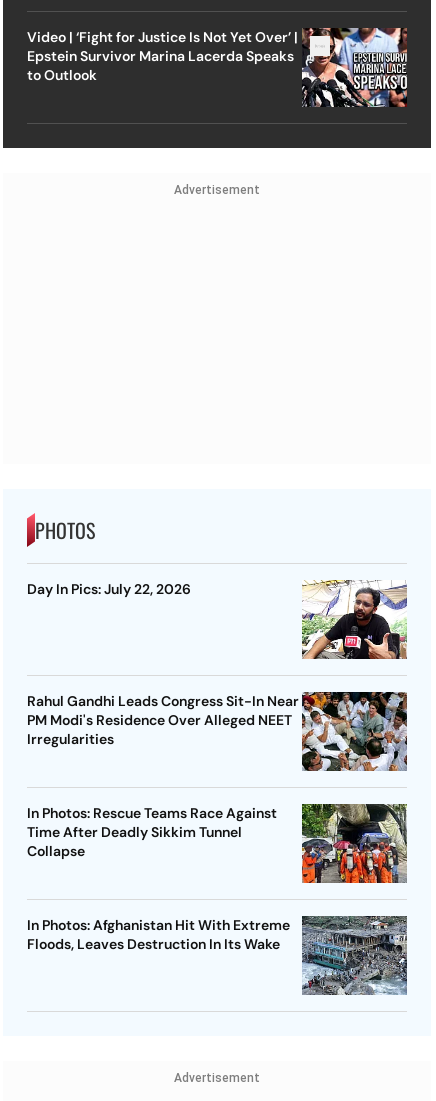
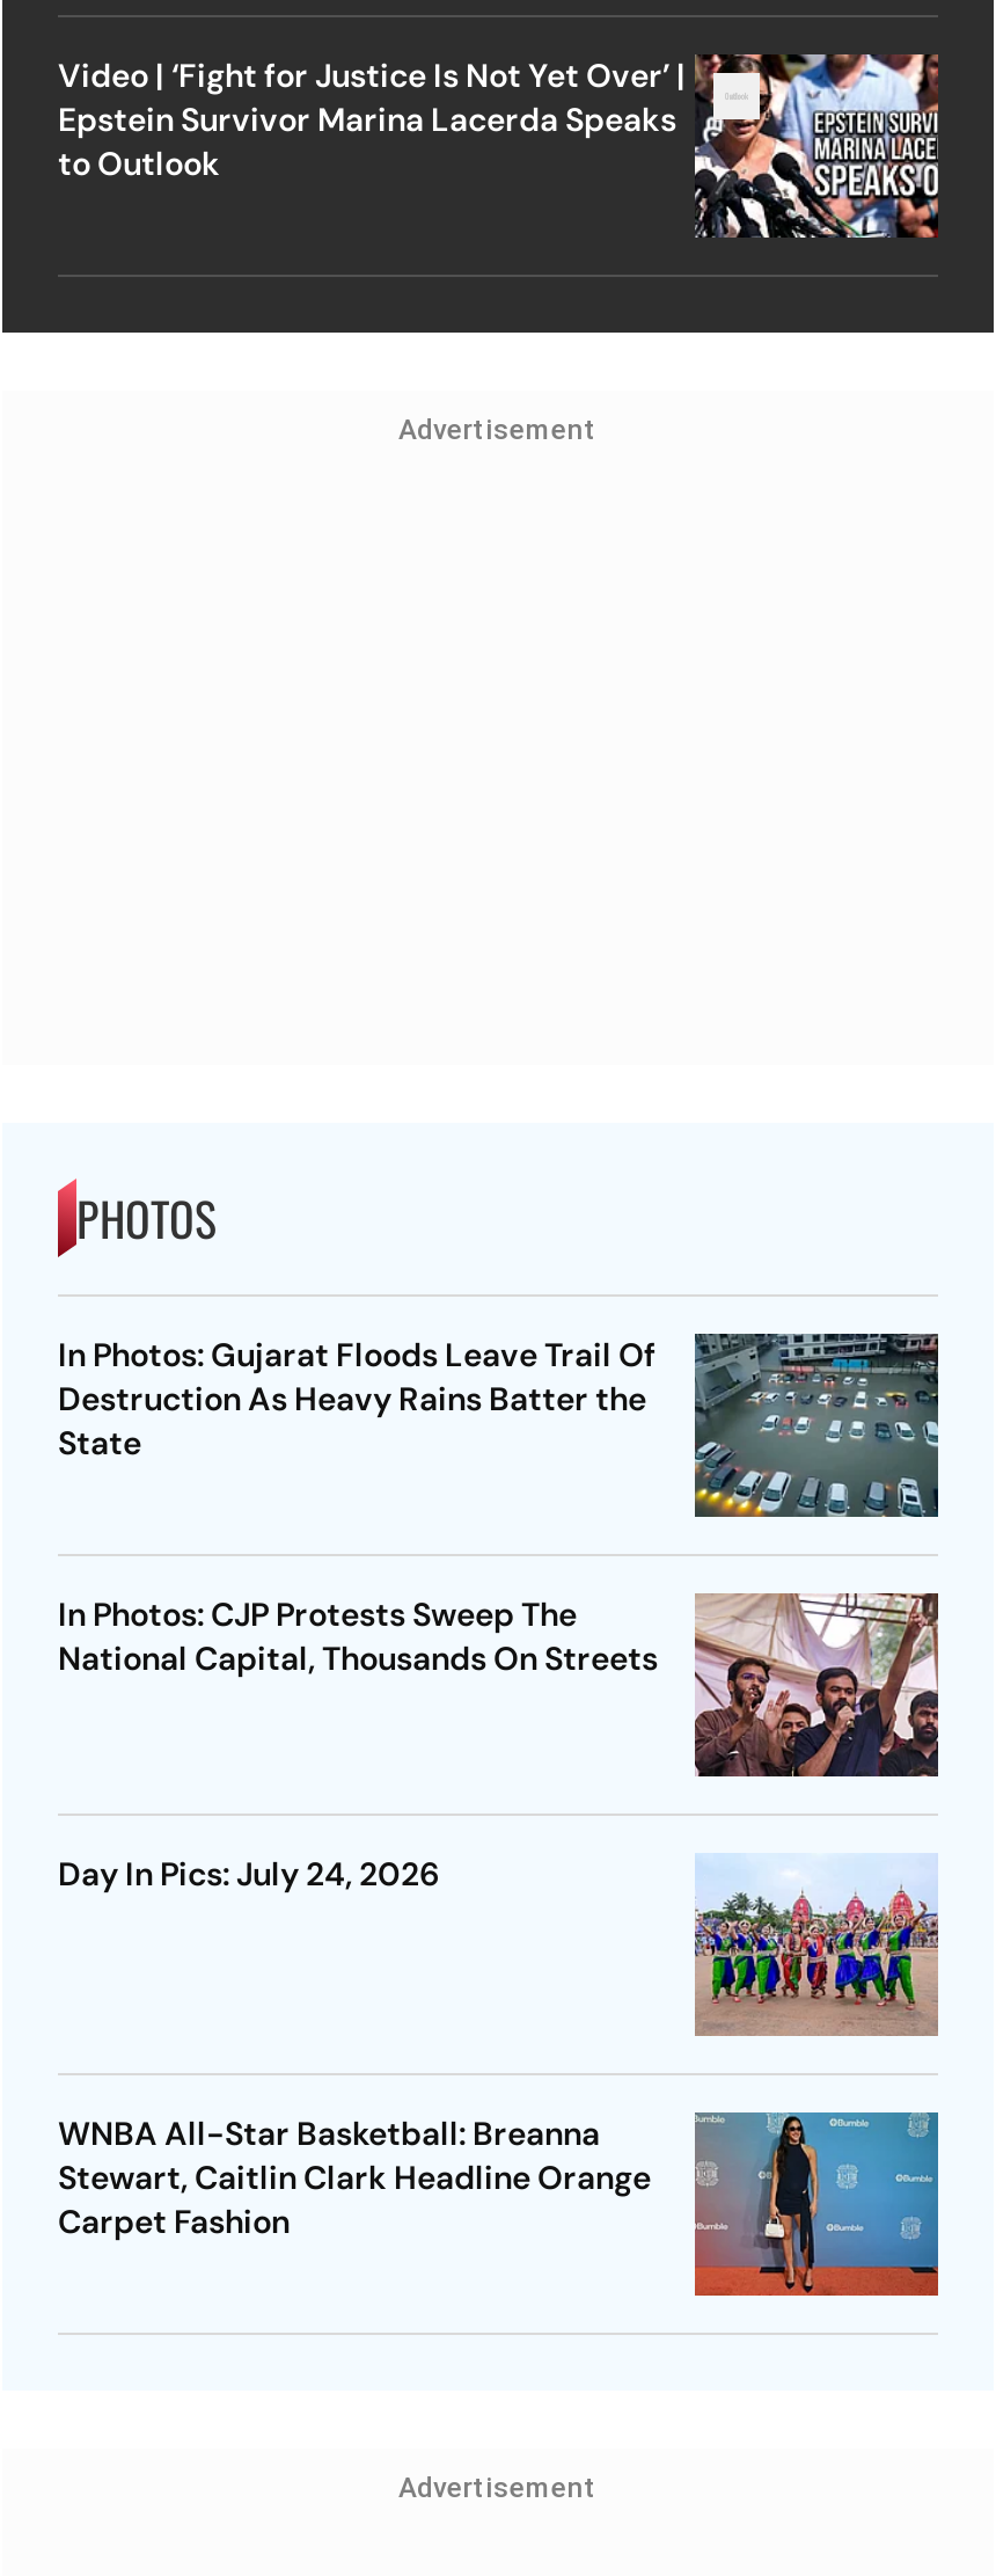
- Day In Pics: July 22, 2026
+ In Photos: Gujarat Floods Leave Trail Of
+ Destruction As Heavy Rains Batter the
+ State

- [image]
+ [image]

- [image]
- Rahul Gandhi Leads Congress Sit-In Near
- PM Modi's Residence Over Alleged NEET
- Irregularities
+ [image]
+ In Photos: CJP Protests Sweep The
+ National Capital, Thousands On Streets

- In Photos: Rescue Teams Race Against
- Time After Deadly Sikkim Tunnel
- Collapse
+ Day In Pics: July 24, 2026

- [image]
+ [image]

- [image]
- In Photos: Afghanistan Hit With Extreme
- Floods, Leaves Destruction In Its Wake
+ [image]
+ WNBA All-Star Basketball: Breanna
+ Stewart, Caitlin Clark Headline Orange
+ Carpet Fashion
